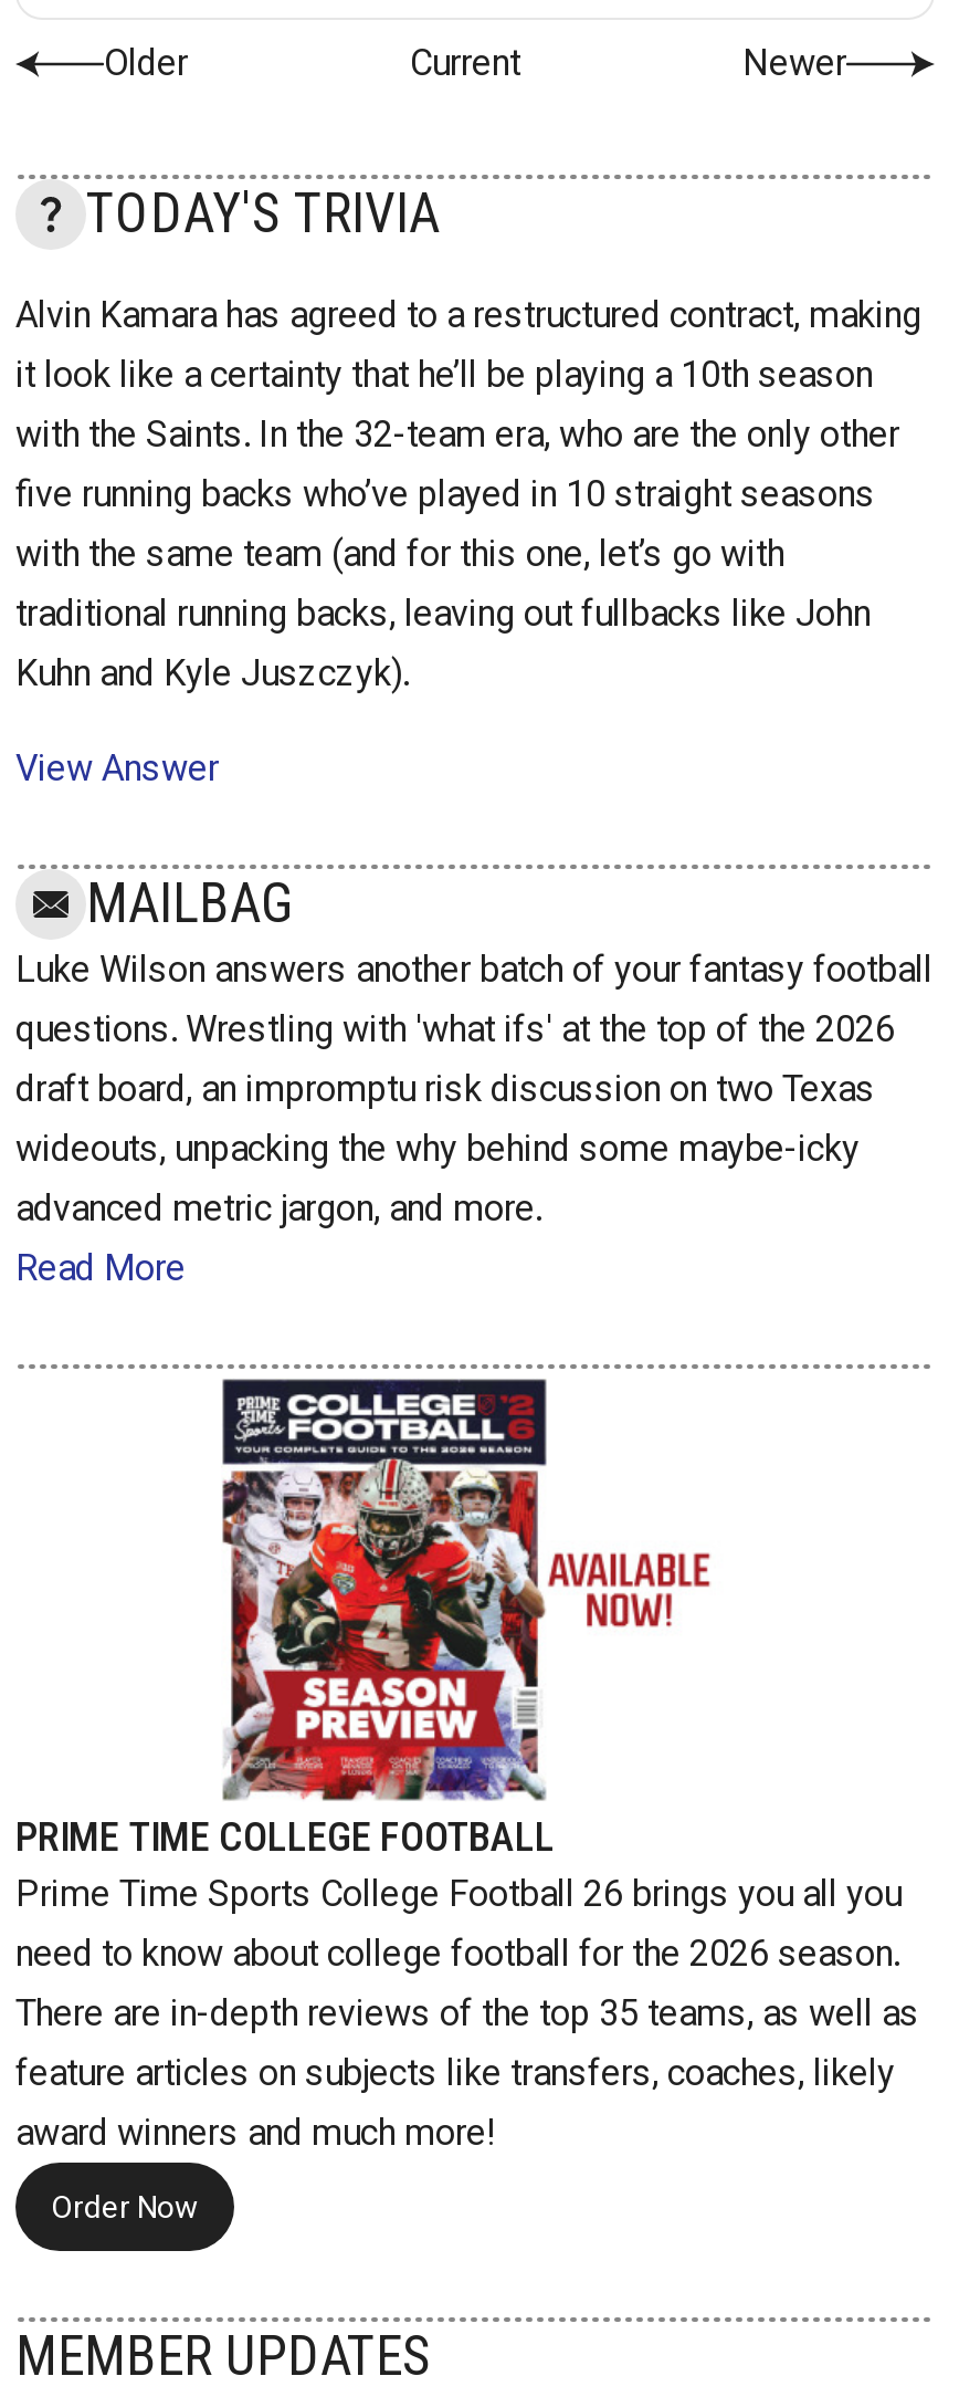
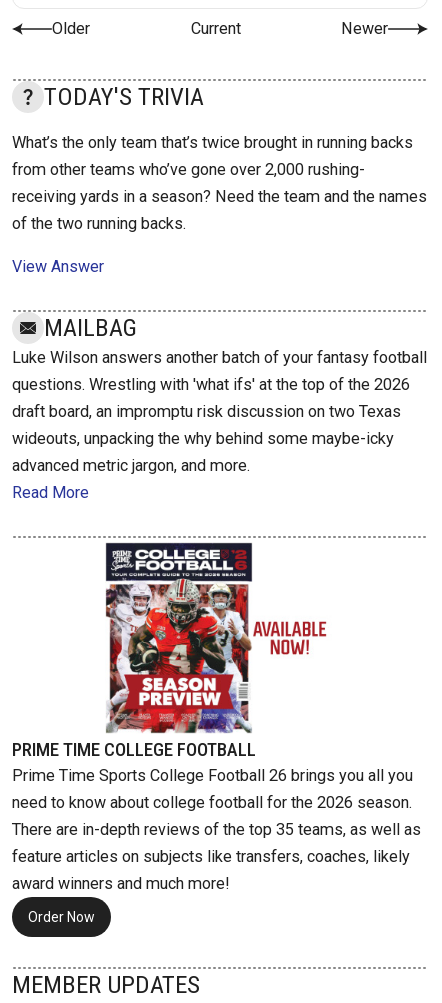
- Alvin Kamara has agreed to a restructured contract, making
- it look like a certainty that he’ll be playing a 10th season
- with the Saints. In the 32-team era, who are the only other
- five running backs who’ve played in 10 straight seasons
- with the same team (and for this one, let’s go with
- traditional running backs, leaving out fullbacks like John
- Kuhn and Kyle Juszczyk).
+ What’s the only team that’s twice brought in running backs
+ from other teams who’ve gone over 2,000 rushing-
+ receiving yards in a season? Need the team and the names
+ of the two running backs.
